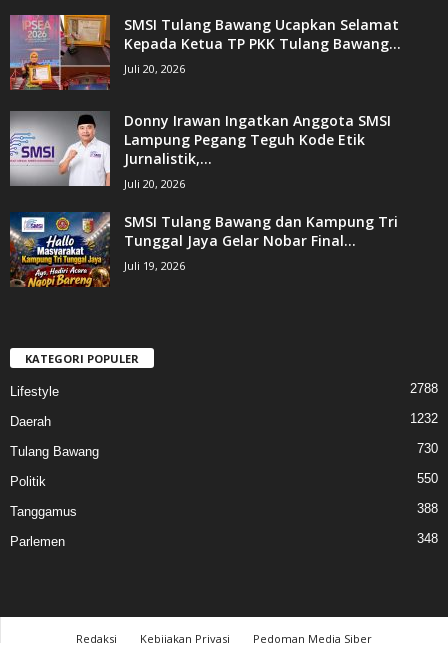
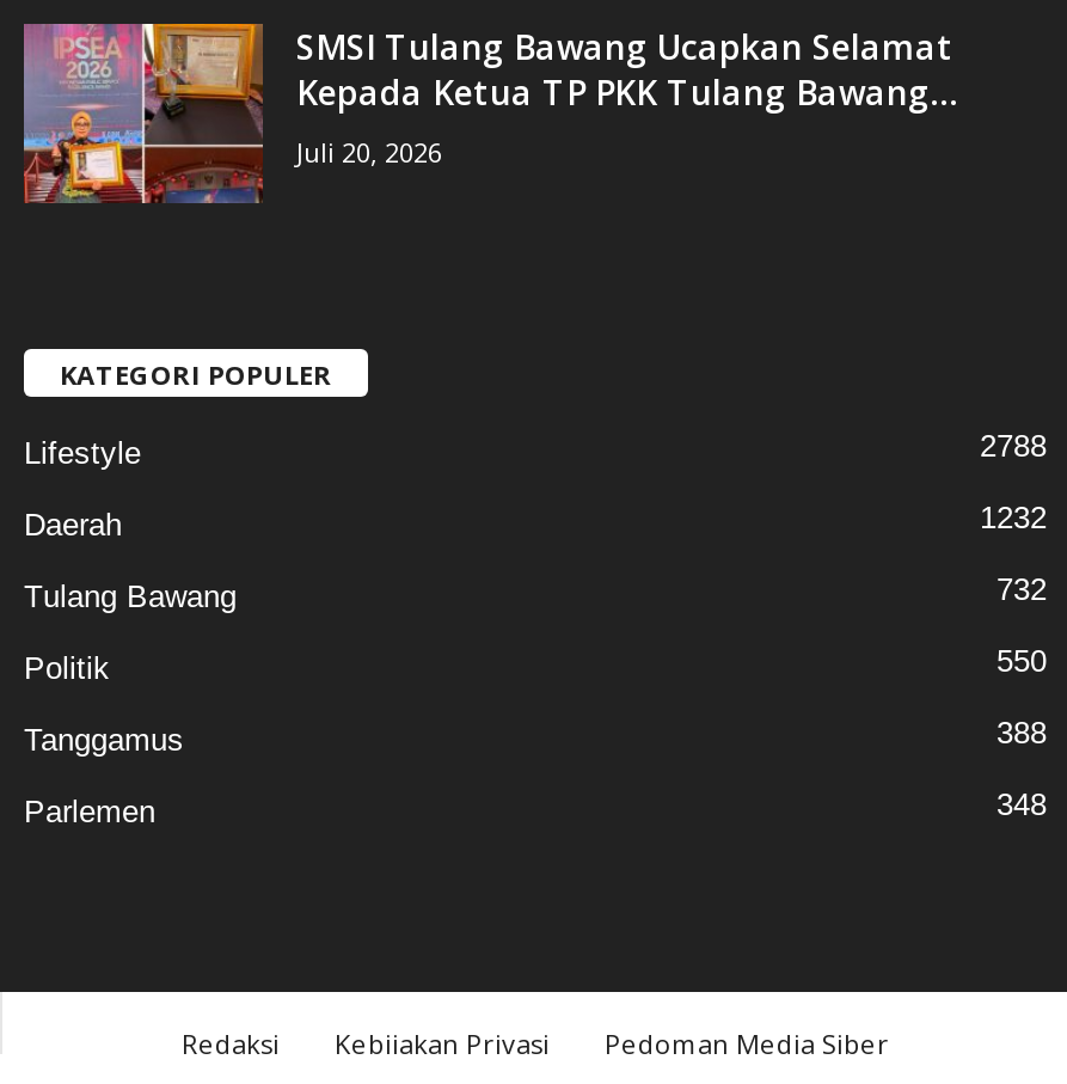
- [image]
- Donny Irawan Ingatkan Anggota SMSI
- Lampung Pegang Teguh Kode Etik
- Jurnalistik,...
- Juli 20, 2026
- SMSI Tulang Bawang dan Kampung Tri
- Tunggal Jaya Gelar Nobar Final...
- Juli 19, 2026

- [image]

- 730
+ 732
